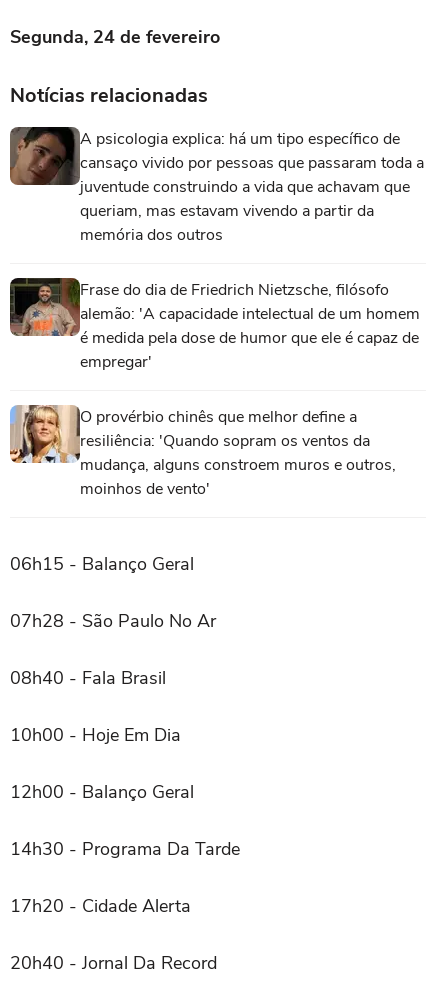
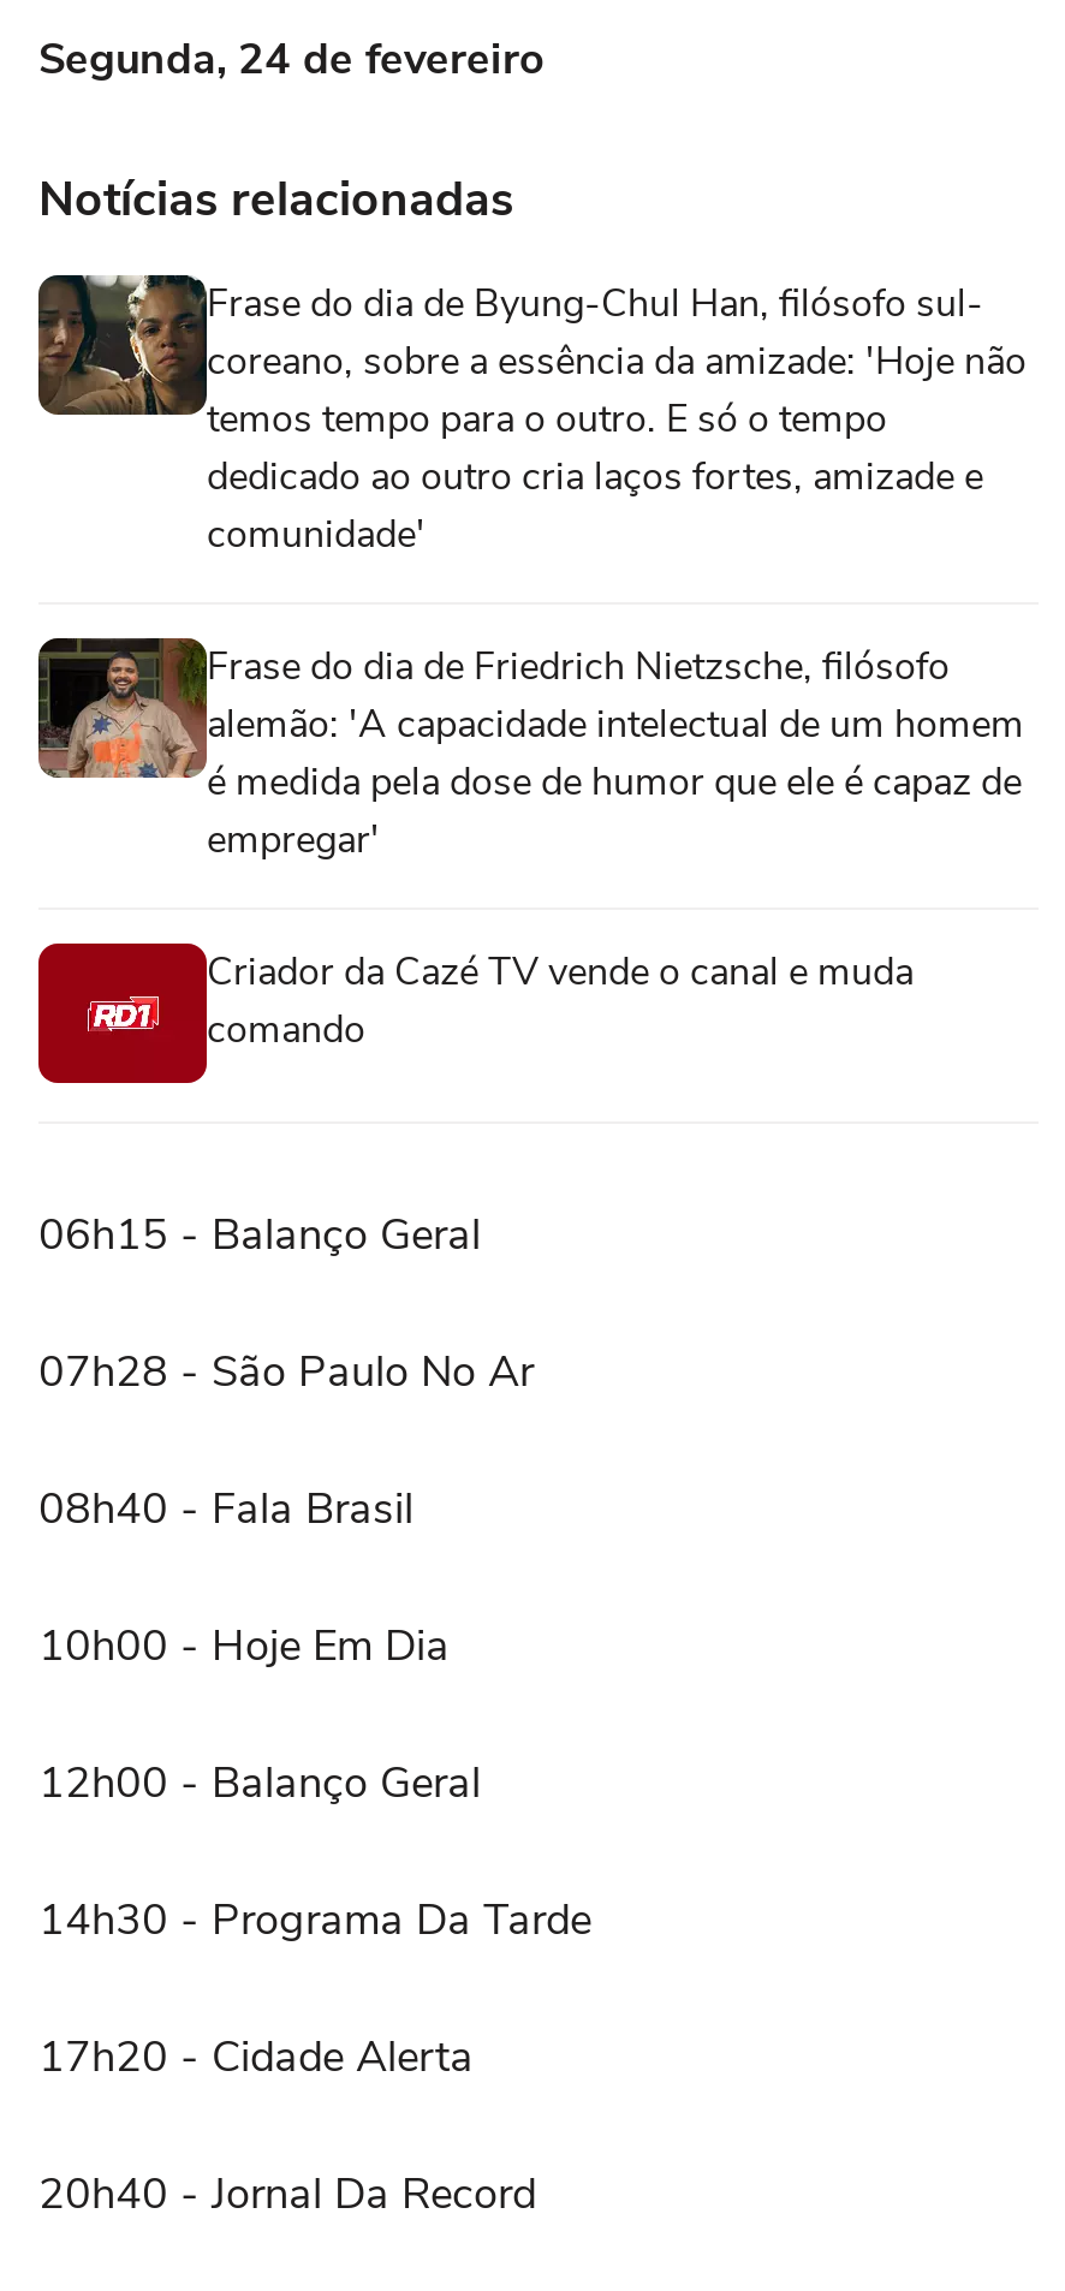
- [image]
- A psicologia explica: há um tipo específico de
- cansaço vivido por pessoas que passaram toda a
- juventude construindo a vida que achavam que
- queriam, mas estavam vivendo a partir da
- memória dos outros
+ [image]
+ Frase do dia de Byung-Chul Han, filósofo sul-
+ coreano, sobre a essência da amizade: 'Hoje não
+ temos tempo para o outro. E só o tempo
+ dedicado ao outro cria laços fortes, amizade e
+ comunidade'

- [image]
- O provérbio chinês que melhor define a
- resiliência: 'Quando sopram os ventos da
- mudança, alguns constroem muros e outros,
- moinhos de vento'
+ [image]
+ Criador da Cazé TV vende o canal e muda
+ comando
